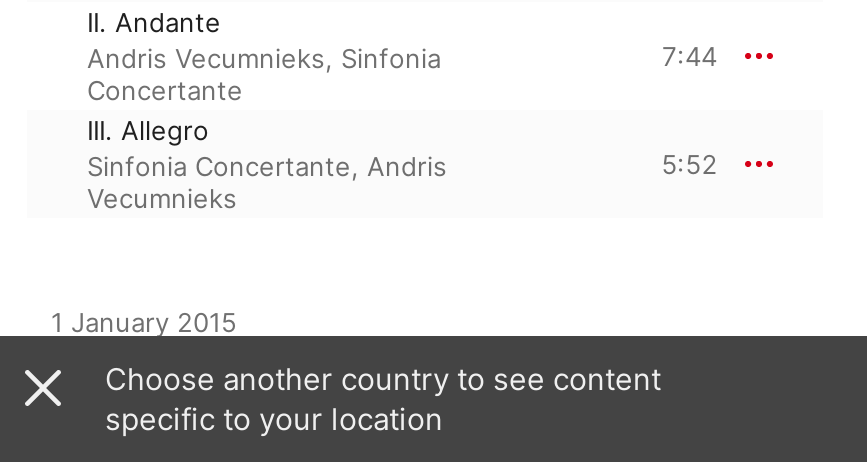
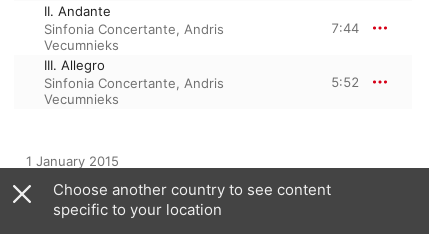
- Andris Vecumnieks, Sinfonia
- Concertante
+ Sinfonia Concertante, Andris
+ Vecumnieks
